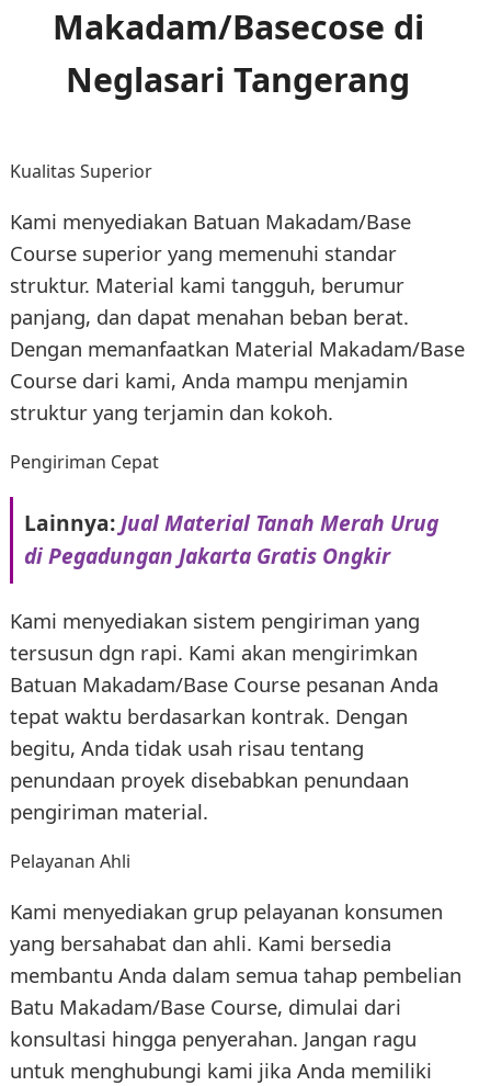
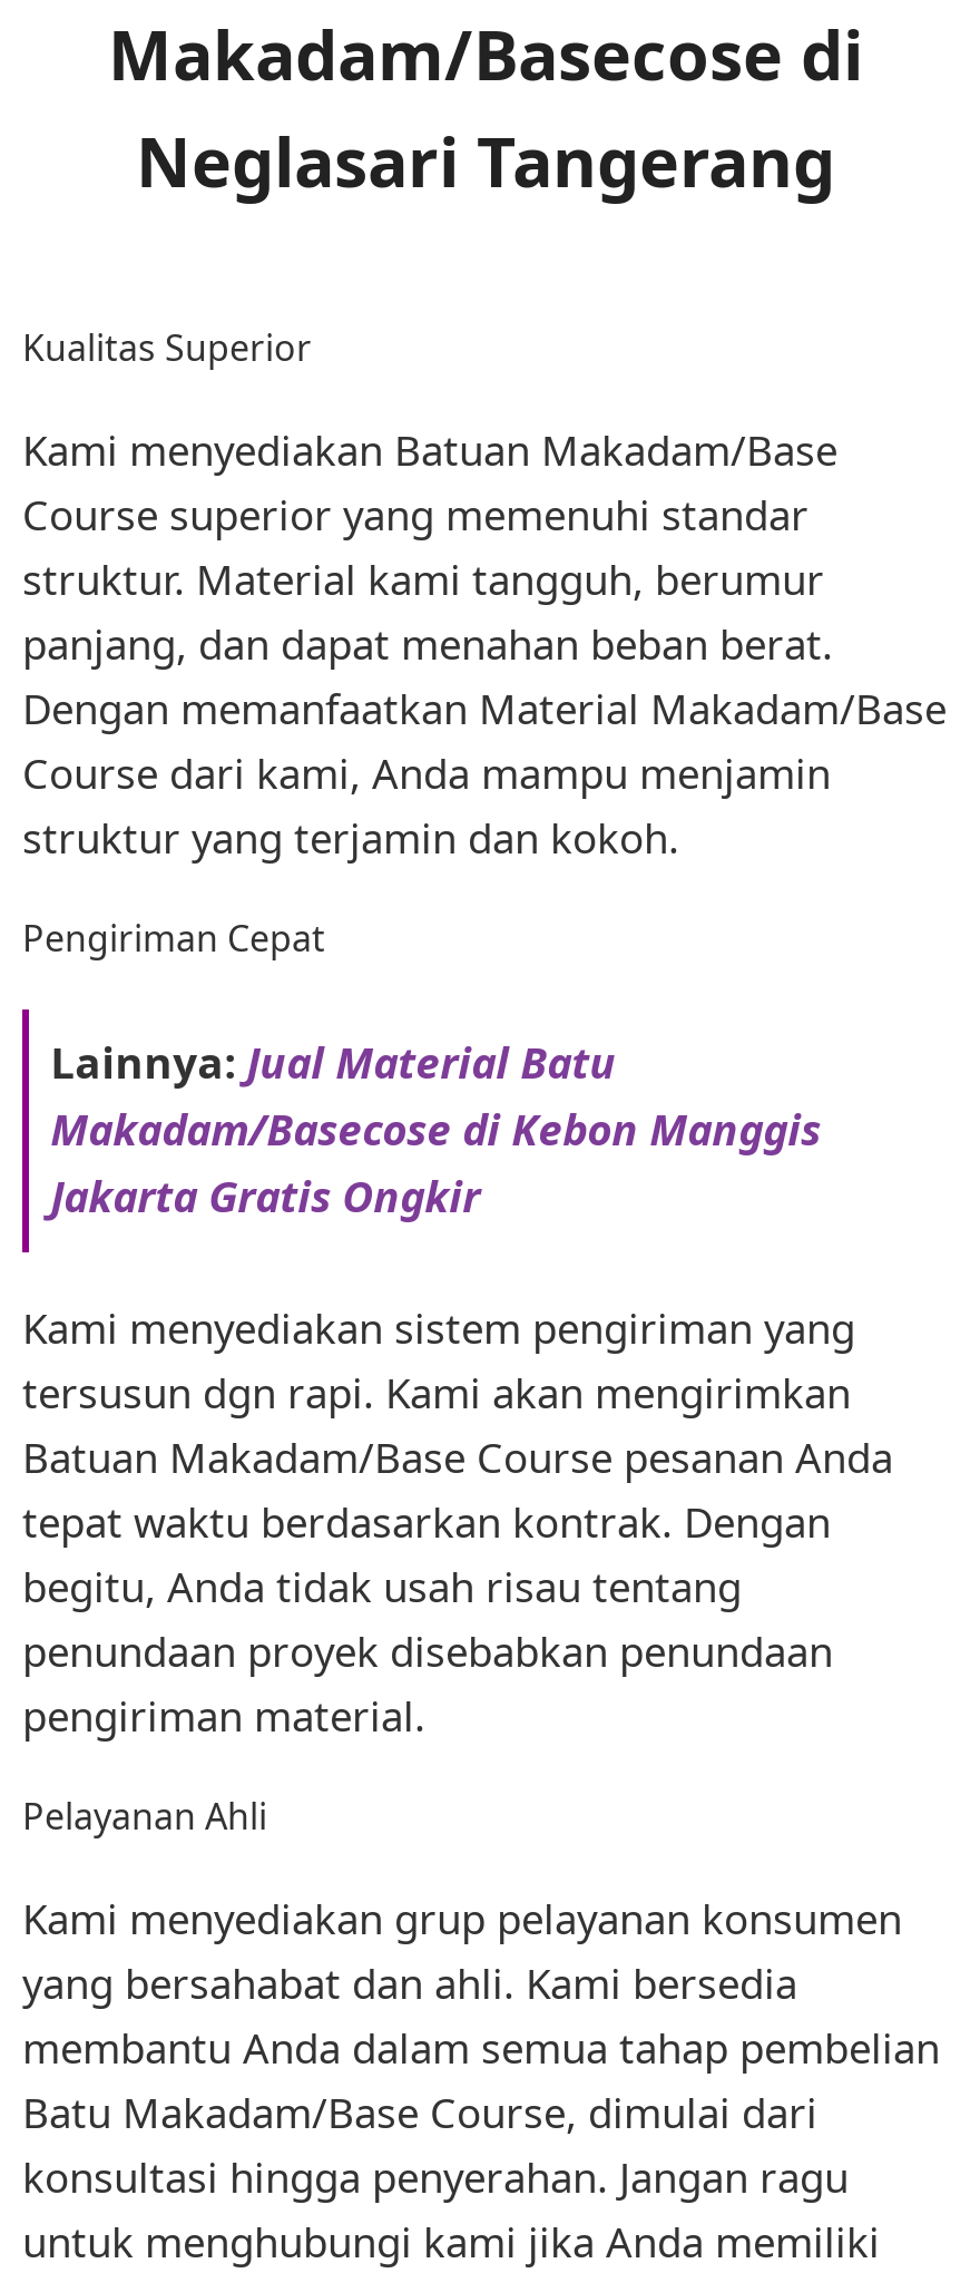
- Lainnya: Jual Material Tanah Merah Urug
- di Pegadungan Jakarta Gratis Ongkir
+ Lainnya: Jual Material Batu
+ Makadam/Basecose di Kebon Manggis
+ Jakarta Gratis Ongkir
